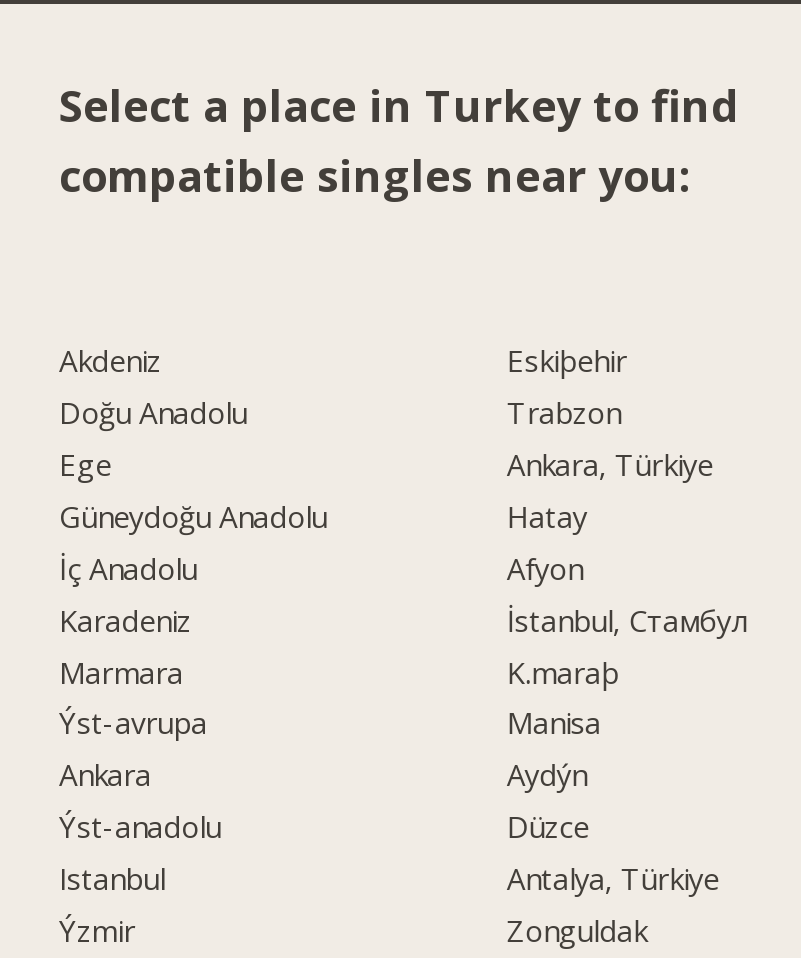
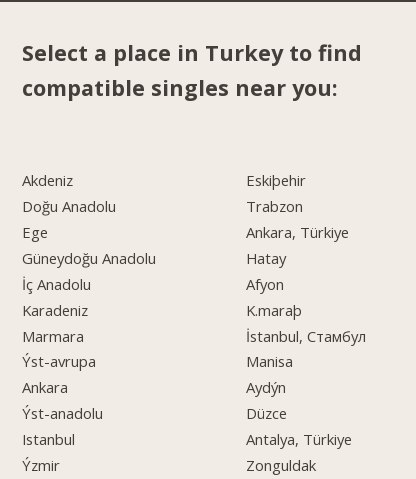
moved down: İstanbul, Стамбул

moved up: K.maraþ
